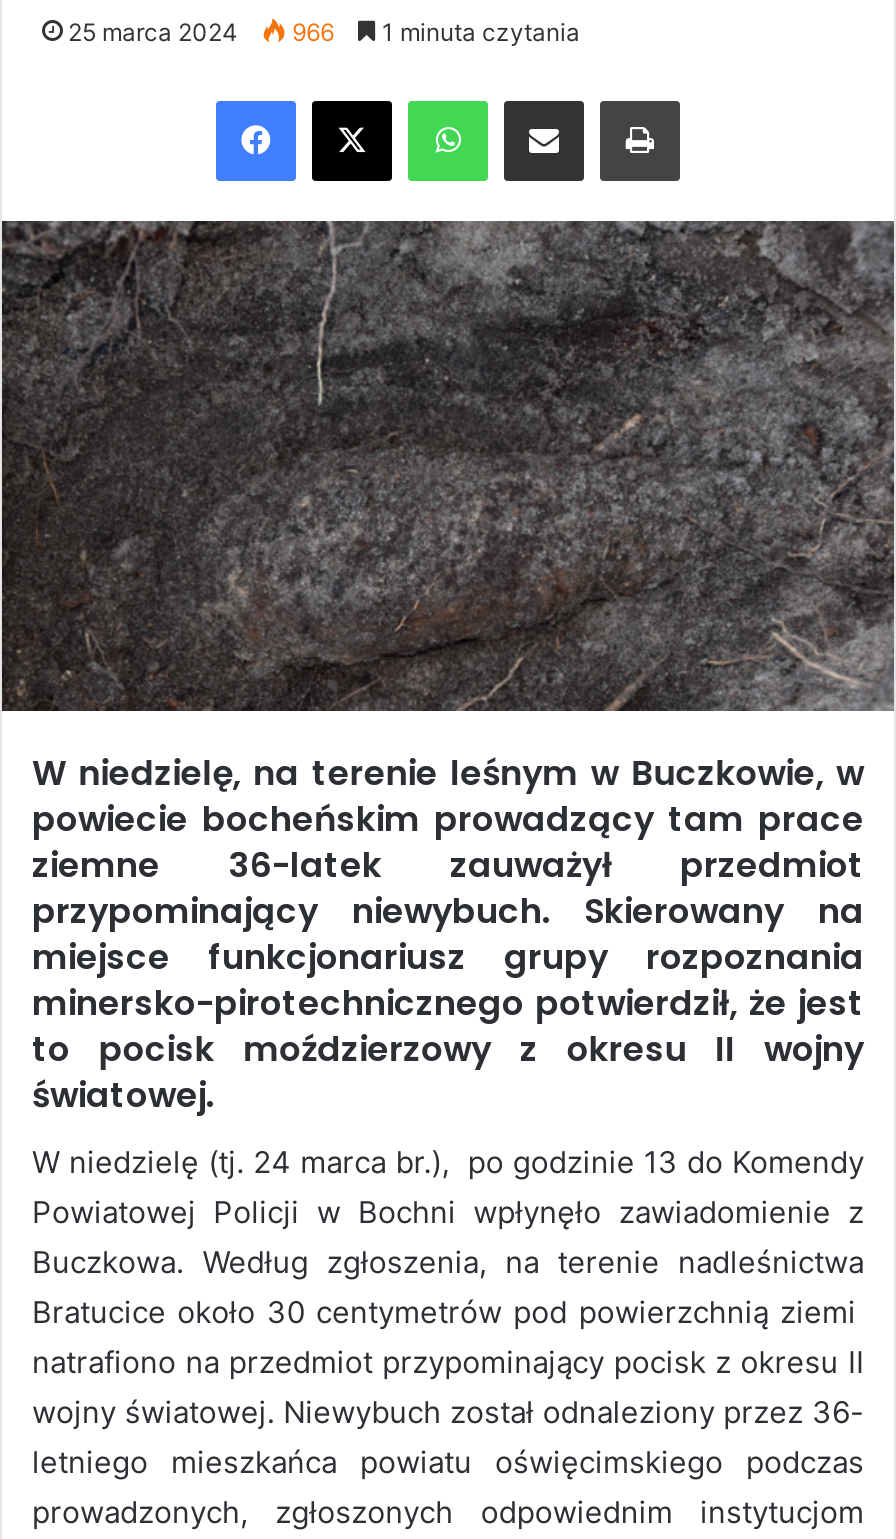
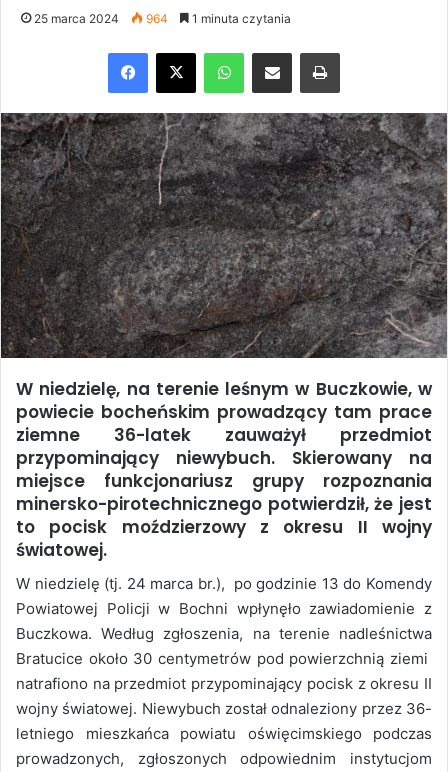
- 25 marca 2024 966 1 minuta czytania
+ 25 marca 2024 964 1 minuta czytania
